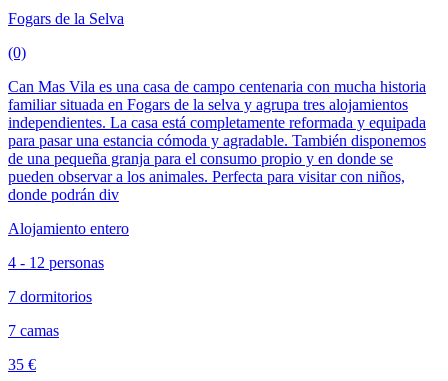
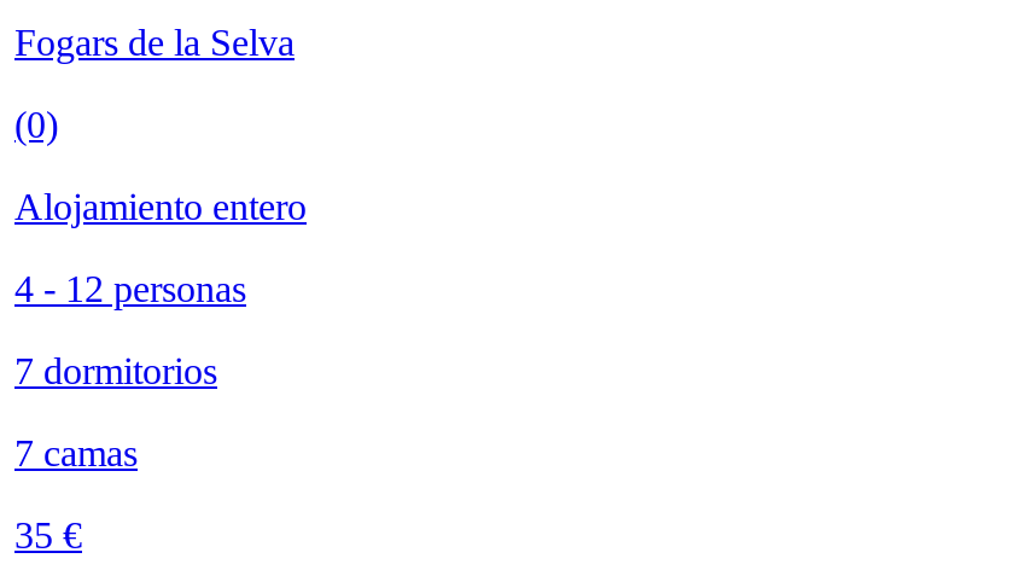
- Can Mas Vila es una casa de campo centenaria con mucha historia
- familiar situada en Fogars de la selva y agrupa tres alojamientos
- independientes. La casa está completamente reformada y equipada
- para pasar una estancia cómoda y agradable. También disponemos
- de una pequeña granja para el consumo propio y en donde se
- pueden observar a los animales. Perfecta para visitar con niños,
- donde podrán div
